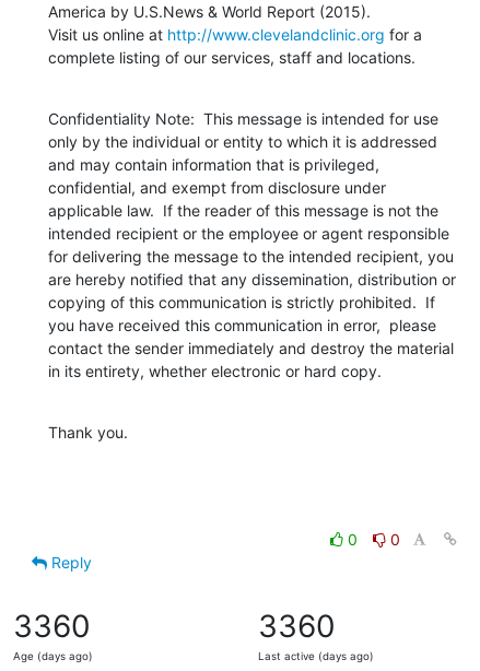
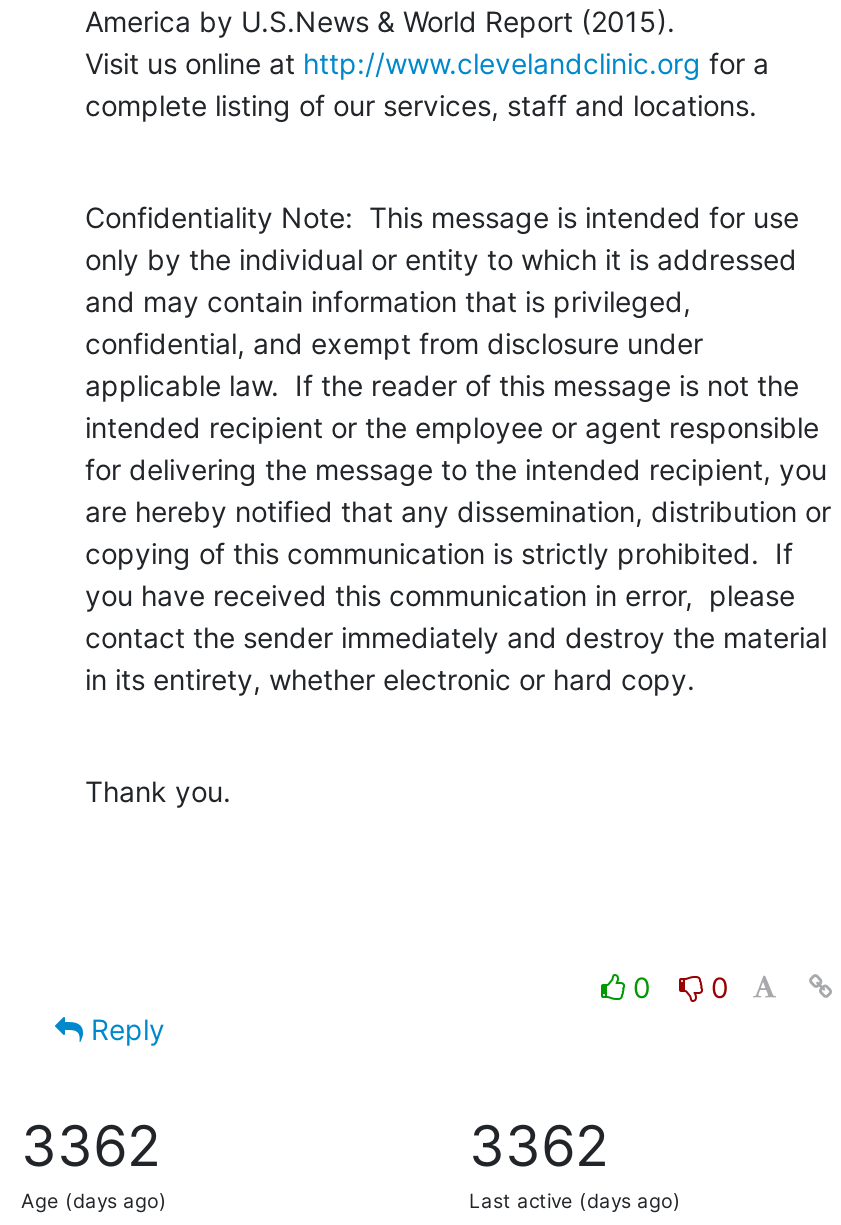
- 3360
+ 3362

- 3360
+ 3362
